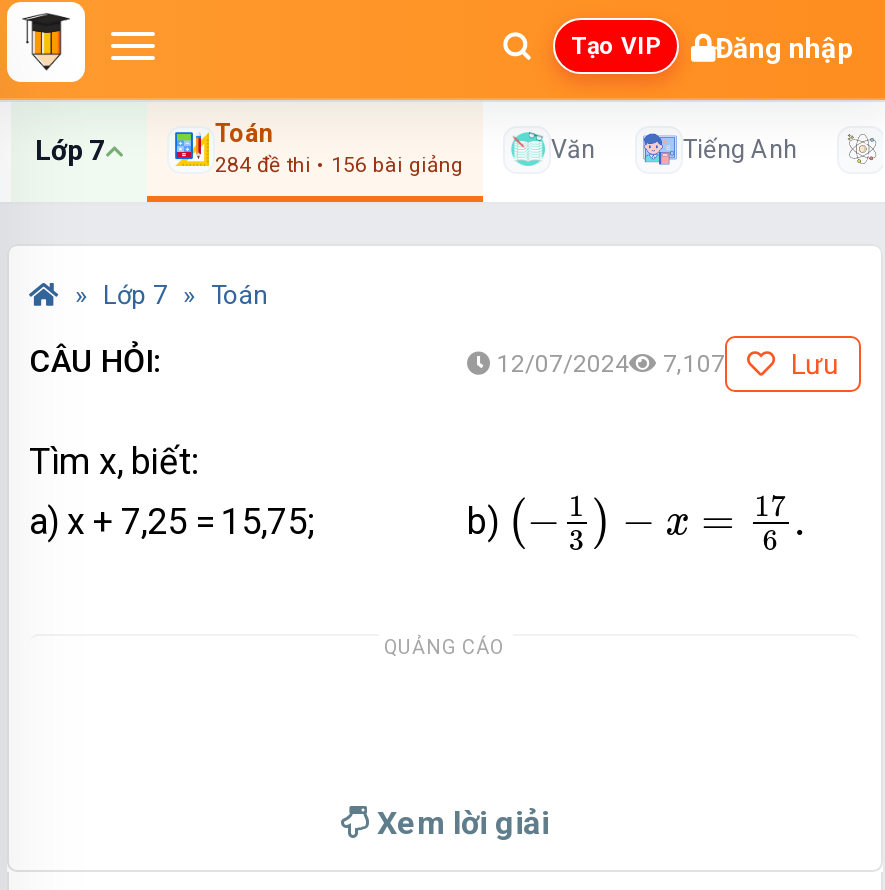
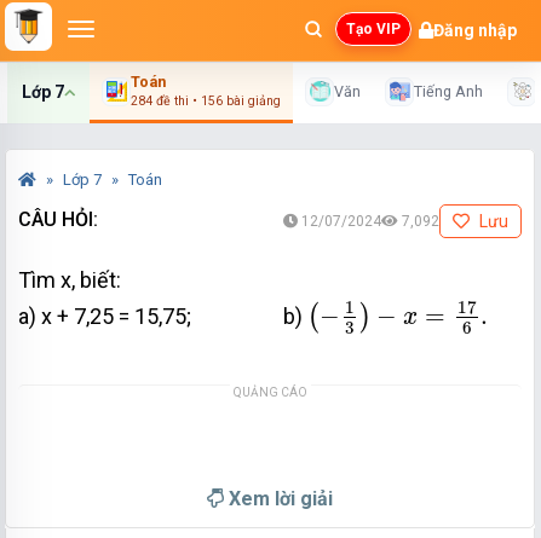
- 12/07/2024 7,107
+ 12/07/2024 7,092
